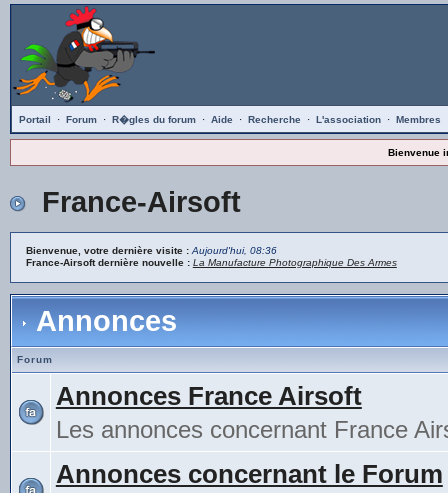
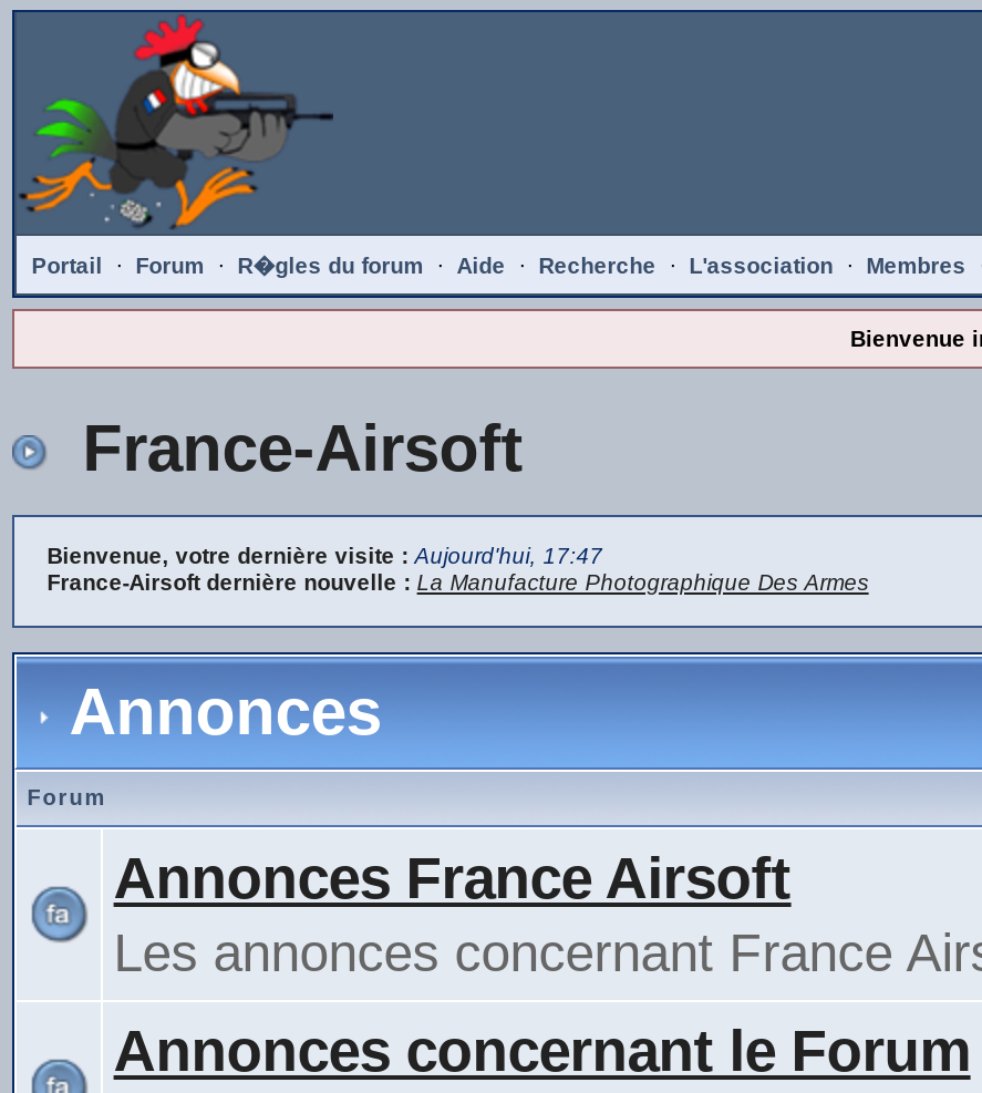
- Bienvenue, votre dernière visite : Aujourd'hui, 08:36
+ Bienvenue, votre dernière visite : Aujourd'hui, 17:47
